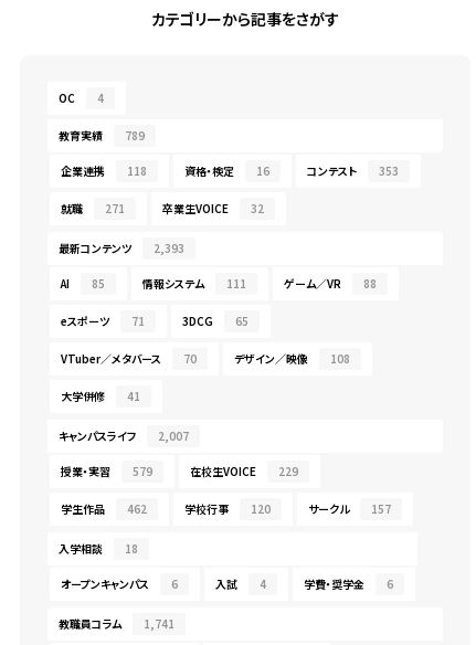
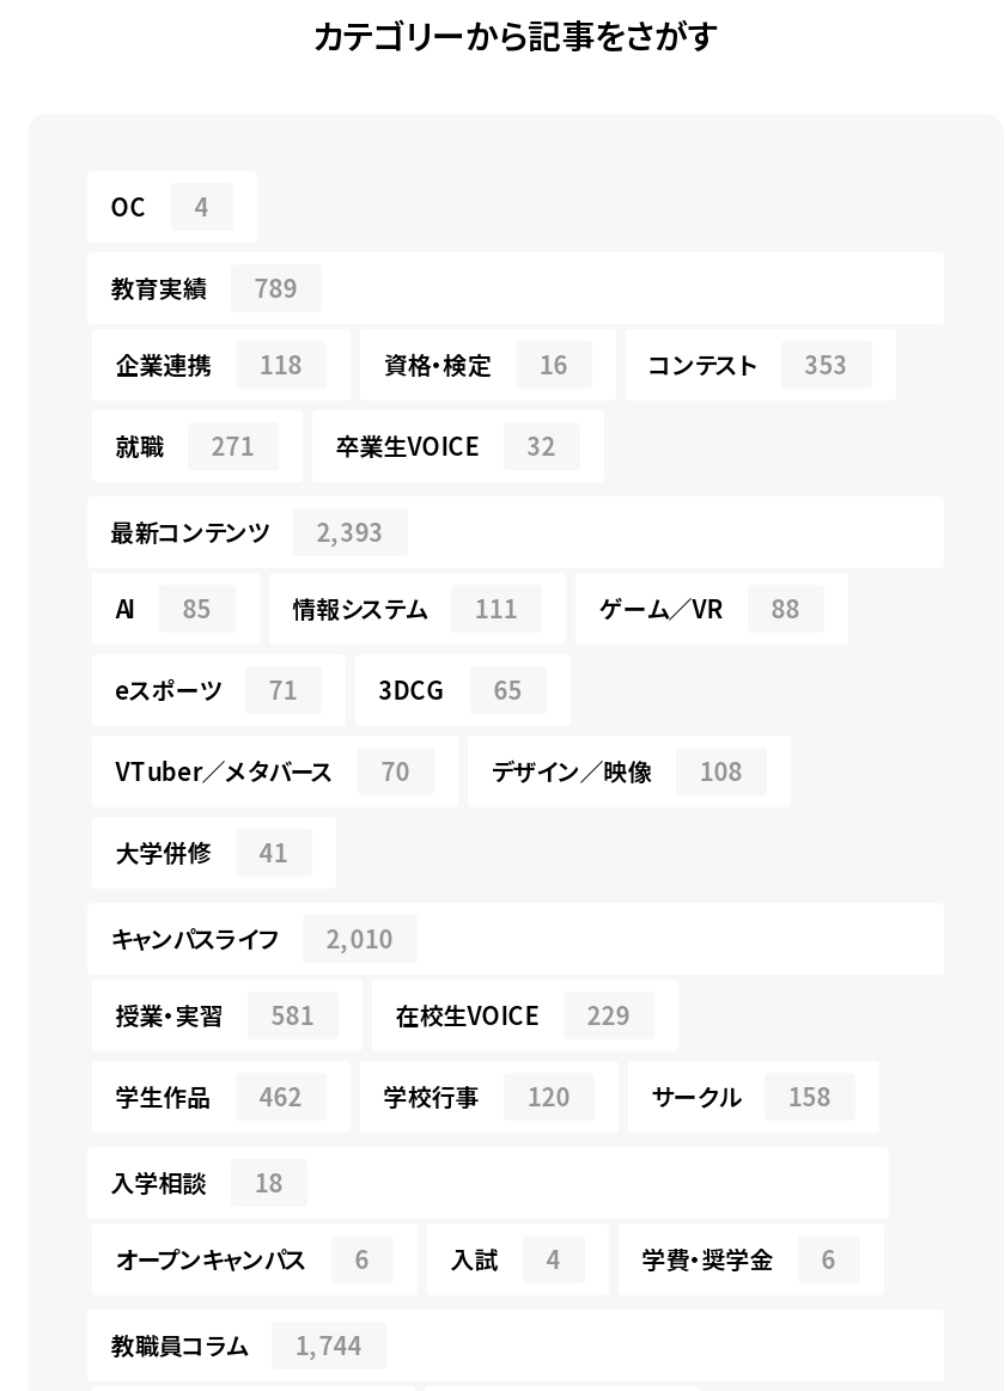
- キャンパスライフ 2,007
+ キャンパスライフ 2,010

- 授業・実習 579
+ 授業・実習 581

- サークル 157
+ サークル 158

- 教職員コラム 1,741
+ 教職員コラム 1,744
